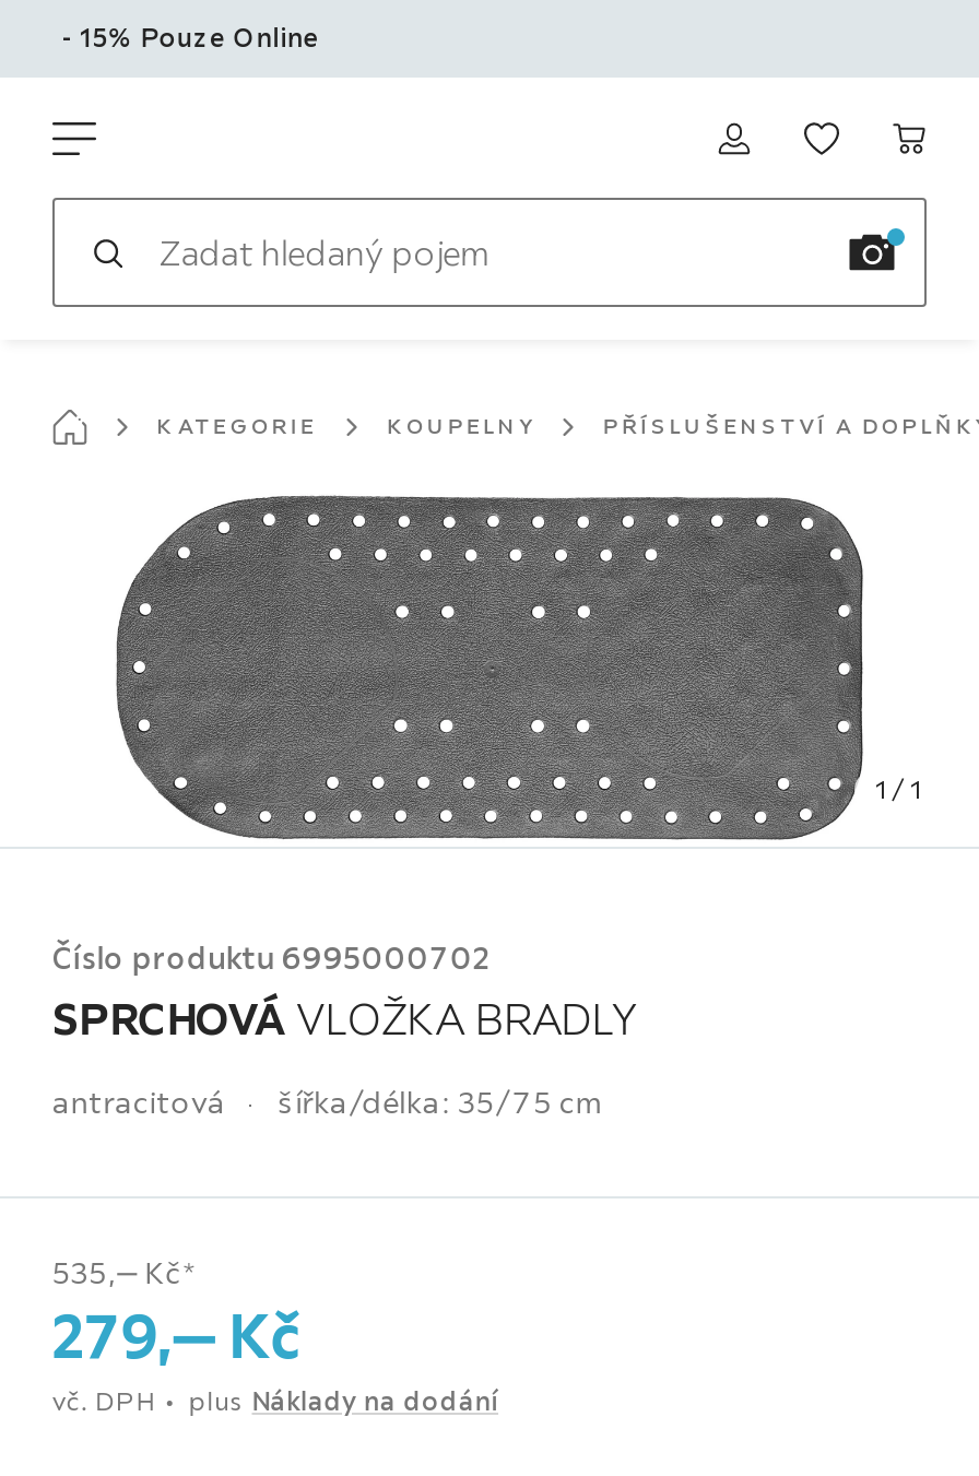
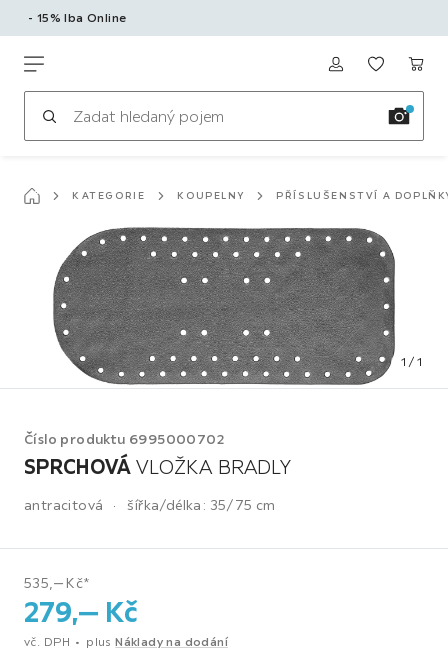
- - 15% Pouze Online
+ - 15% Iba Online
